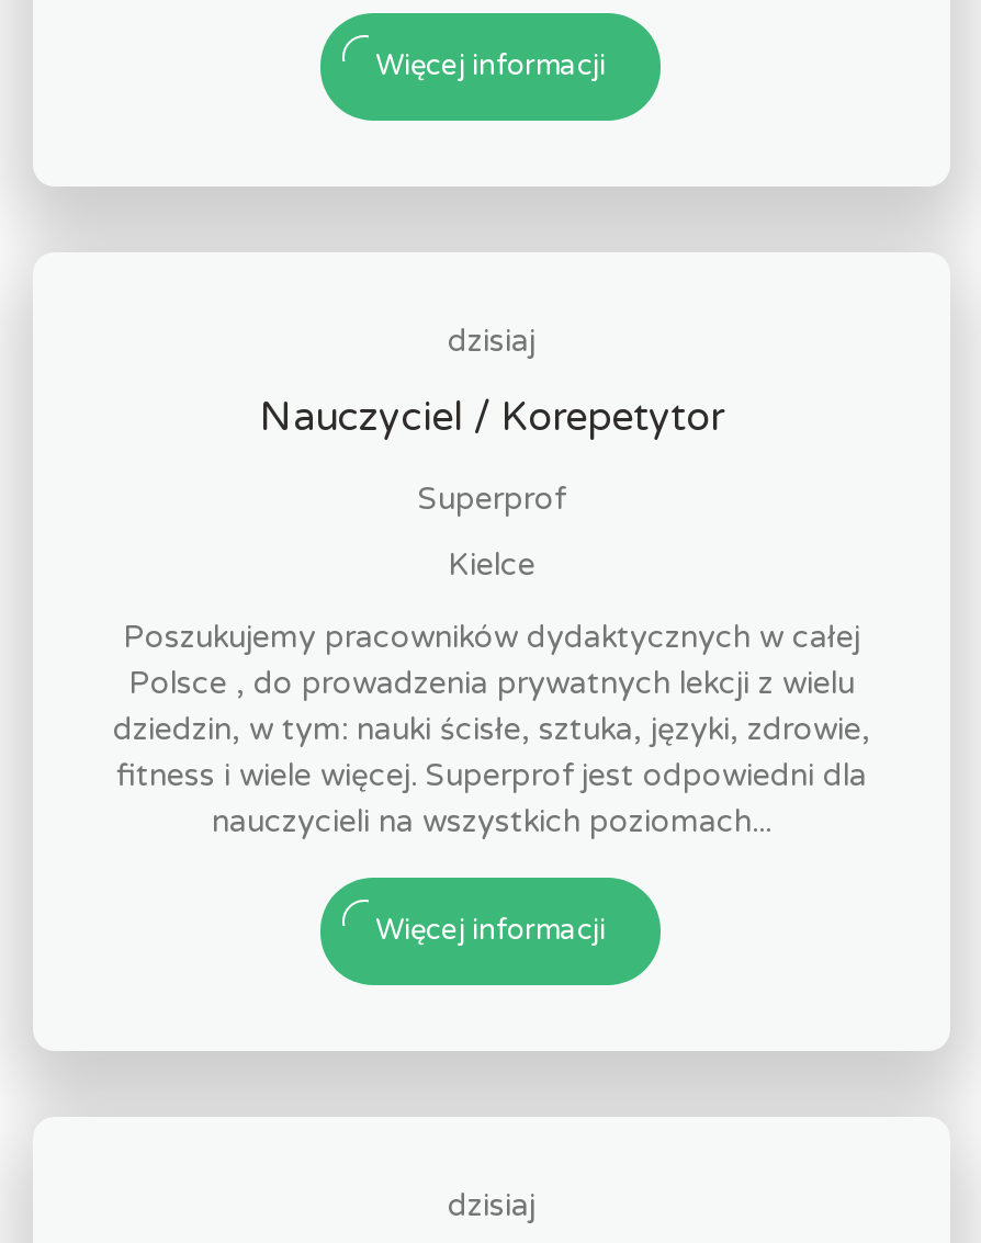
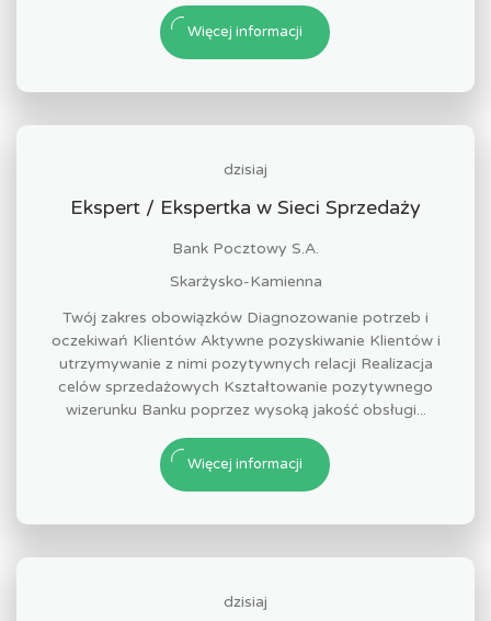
- Nauczyciel / Korepetytor
+ Ekspert / Ekspertka w Sieci Sprzedaży

- Superprof
+ Bank Pocztowy S.A.

- Kielce
+ Skarżysko-Kamienna

- Poszukujemy pracowników dydaktycznych w całej
- Polsce , do prowadzenia prywatnych lekcji z wielu
- dziedzin, w tym: nauki ścisłe, sztuka, języki, zdrowie,
- fitness i wiele więcej. Superprof jest odpowiedni dla
- nauczycieli na wszystkich poziomach...
+ Twój zakres obowiązków Diagnozowanie potrzeb i
+ oczekiwań Klientów Aktywne pozyskiwanie Klientów i
+ utrzymywanie z nimi pozytywnych relacji Realizacja
+ celów sprzedażowych Kształtowanie pozytywnego
+ wizerunku Banku poprzez wysoką jakość obsługi...
